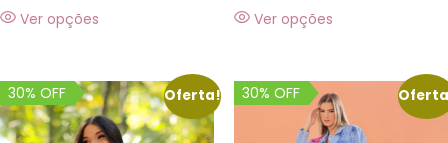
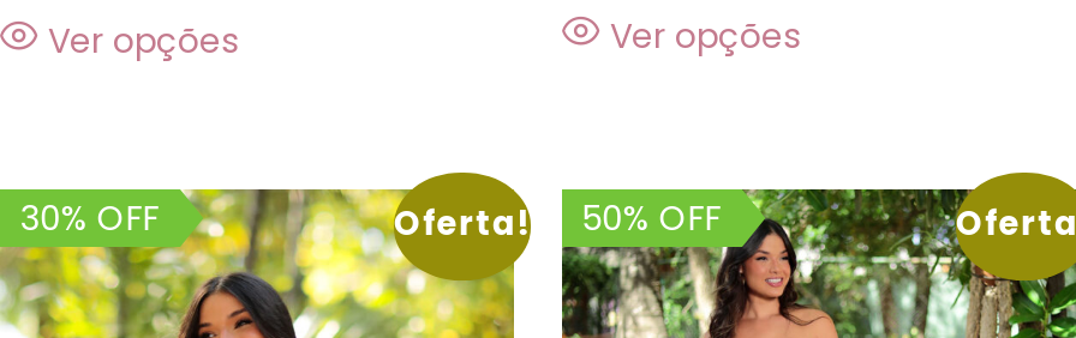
- Oferta! 30% OFF
+ Oferta! 50% OFF
